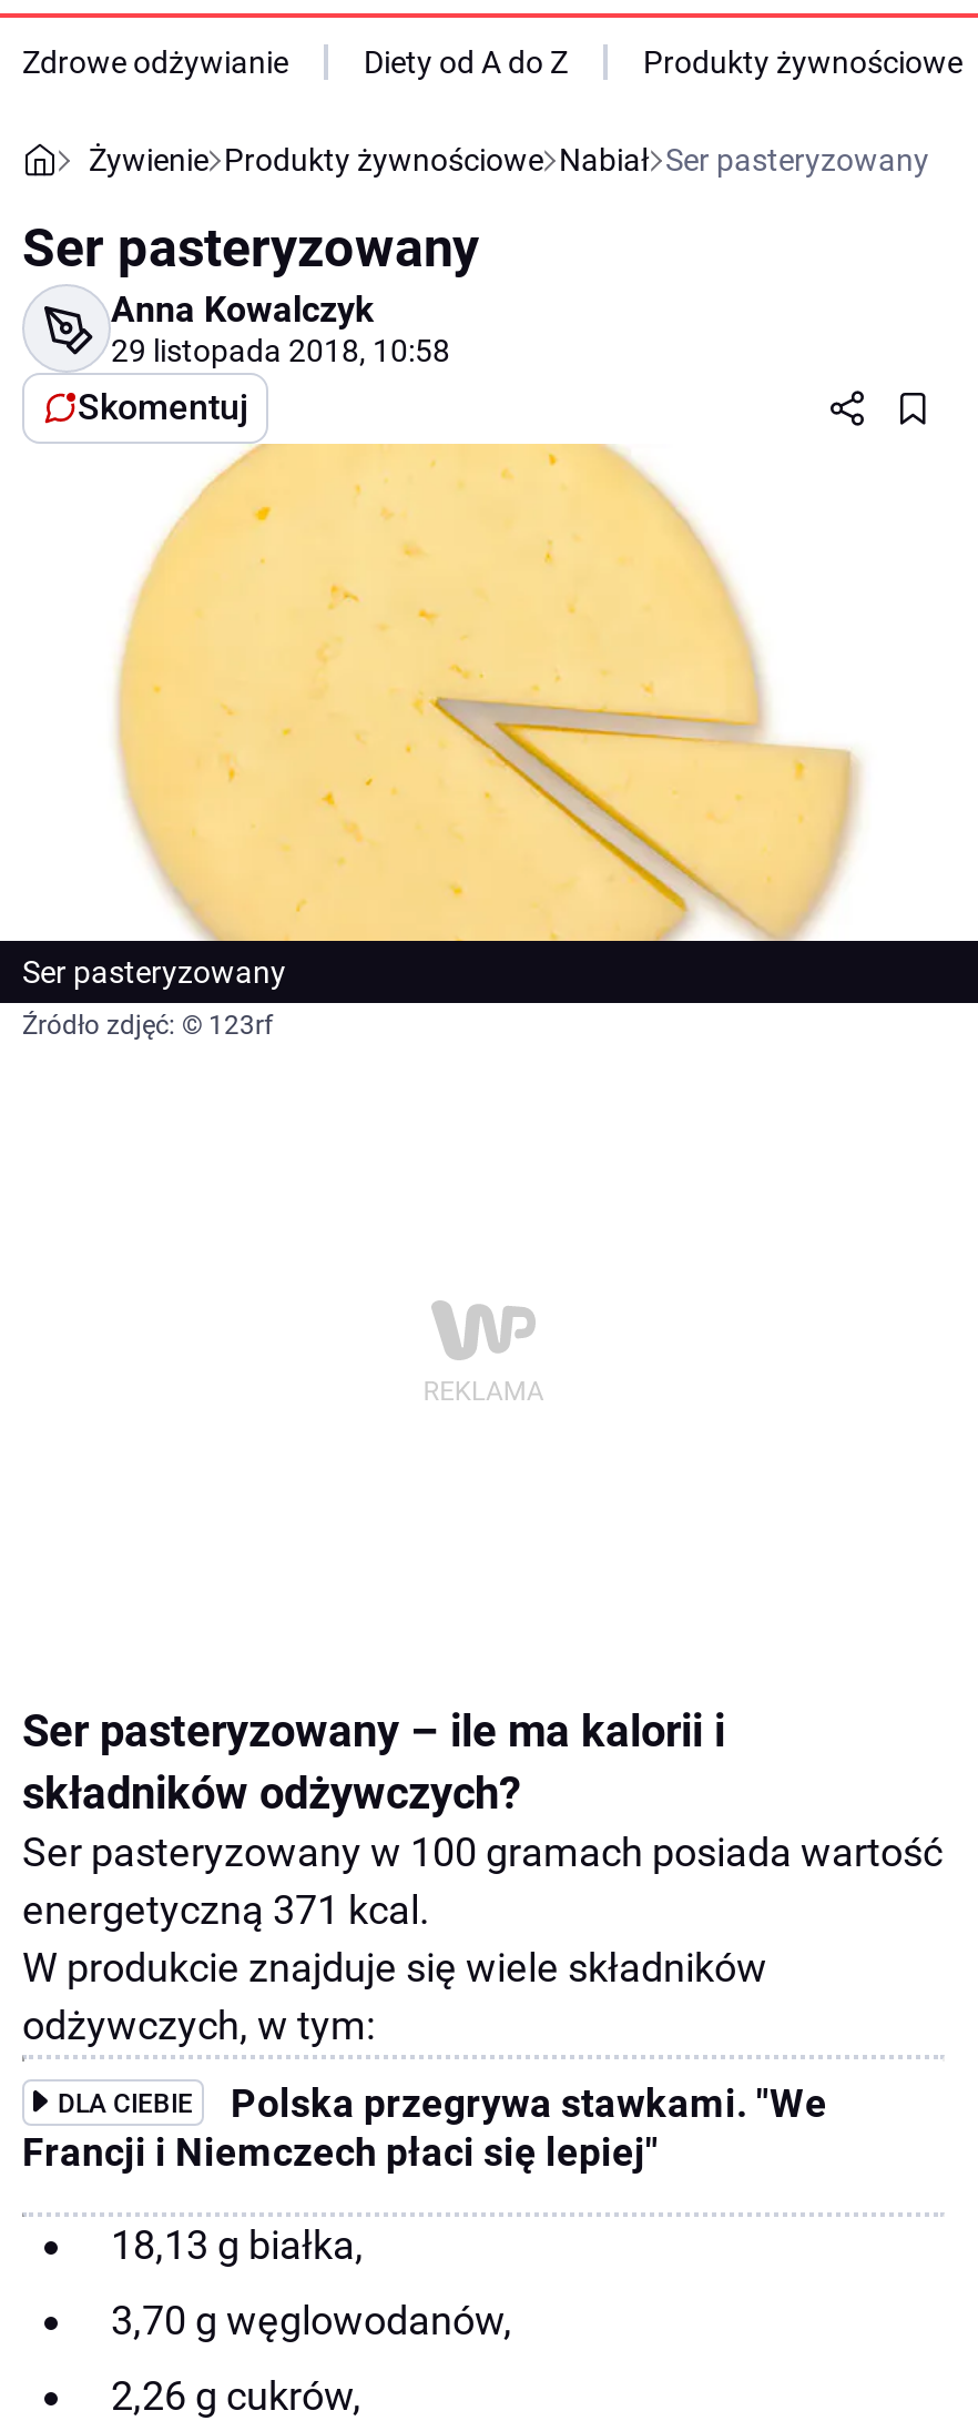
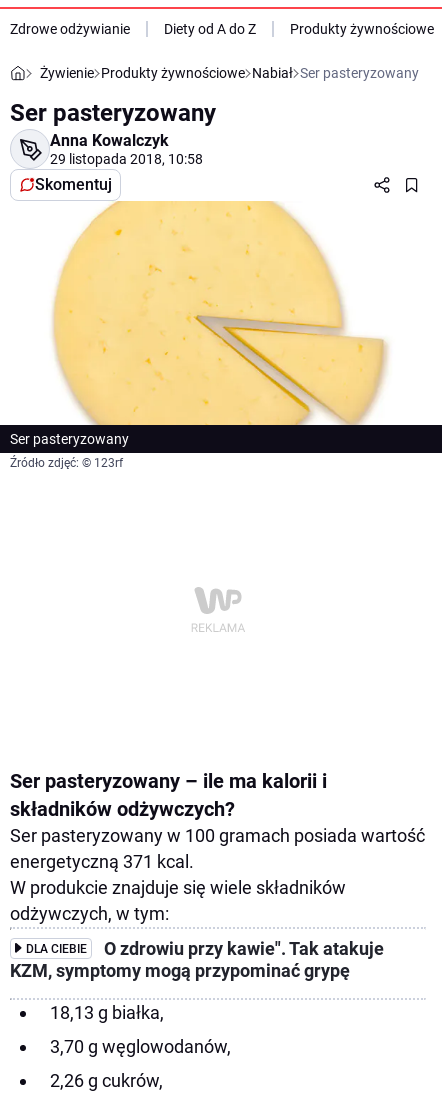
- Polska przegrywa stawkami. "We
- Francji i Niemczech płaci się lepiej"
+ O zdrowiu przy kawie". Tak atakuje
+ KZM, symptomy mogą przypominać grypę
